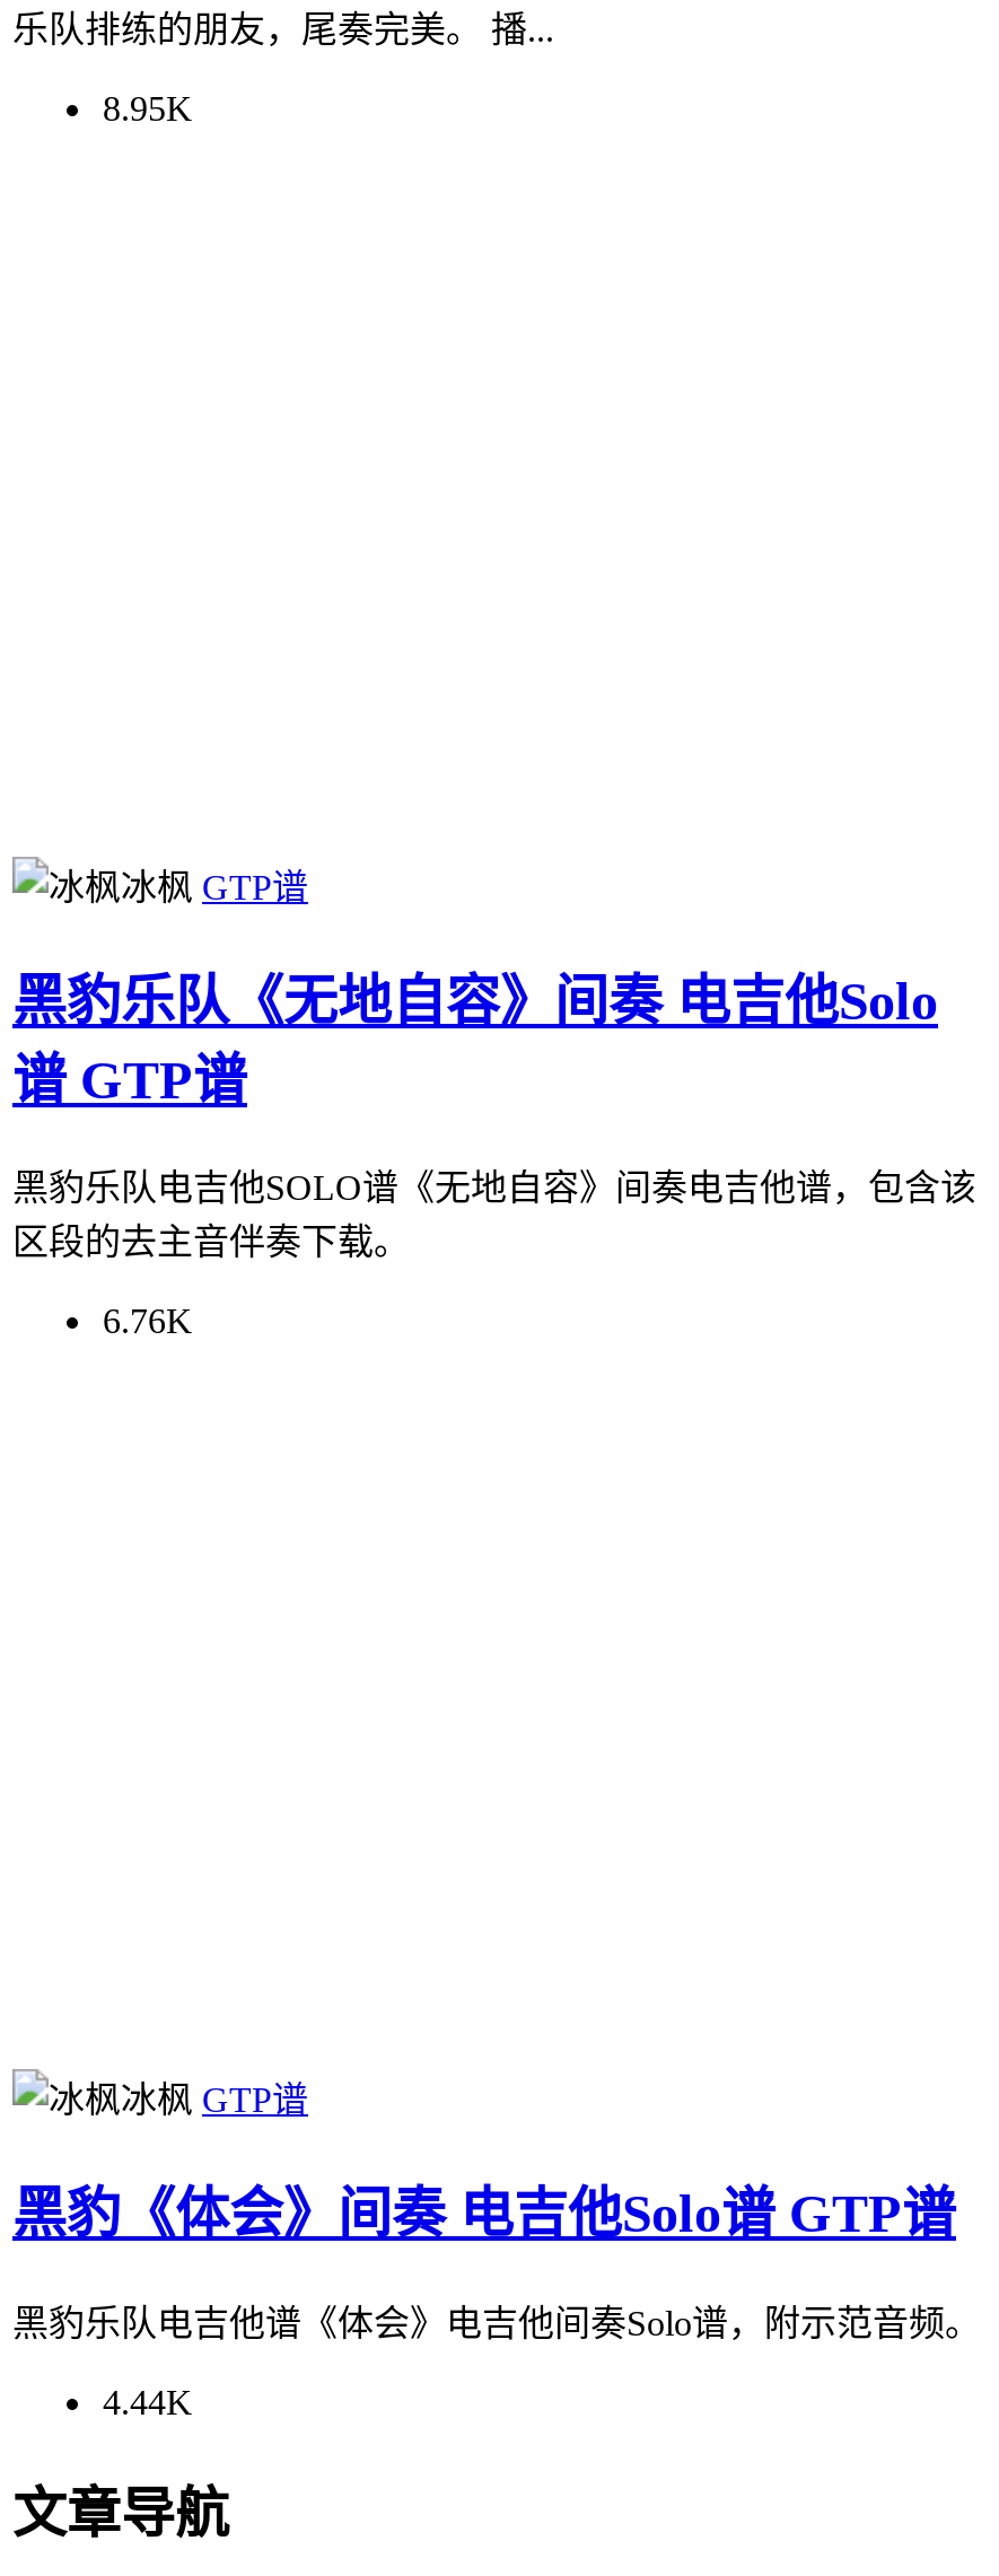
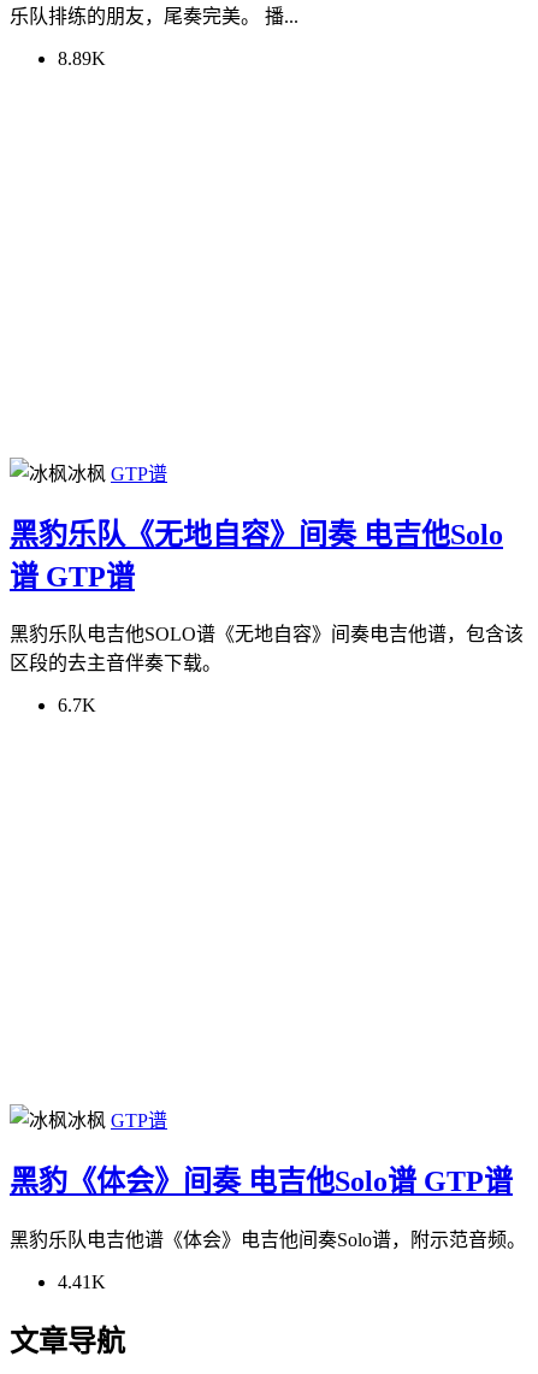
- 8.95K
+ 8.89K

- 6.76K
+ 6.7K

- 4.44K
+ 4.41K
